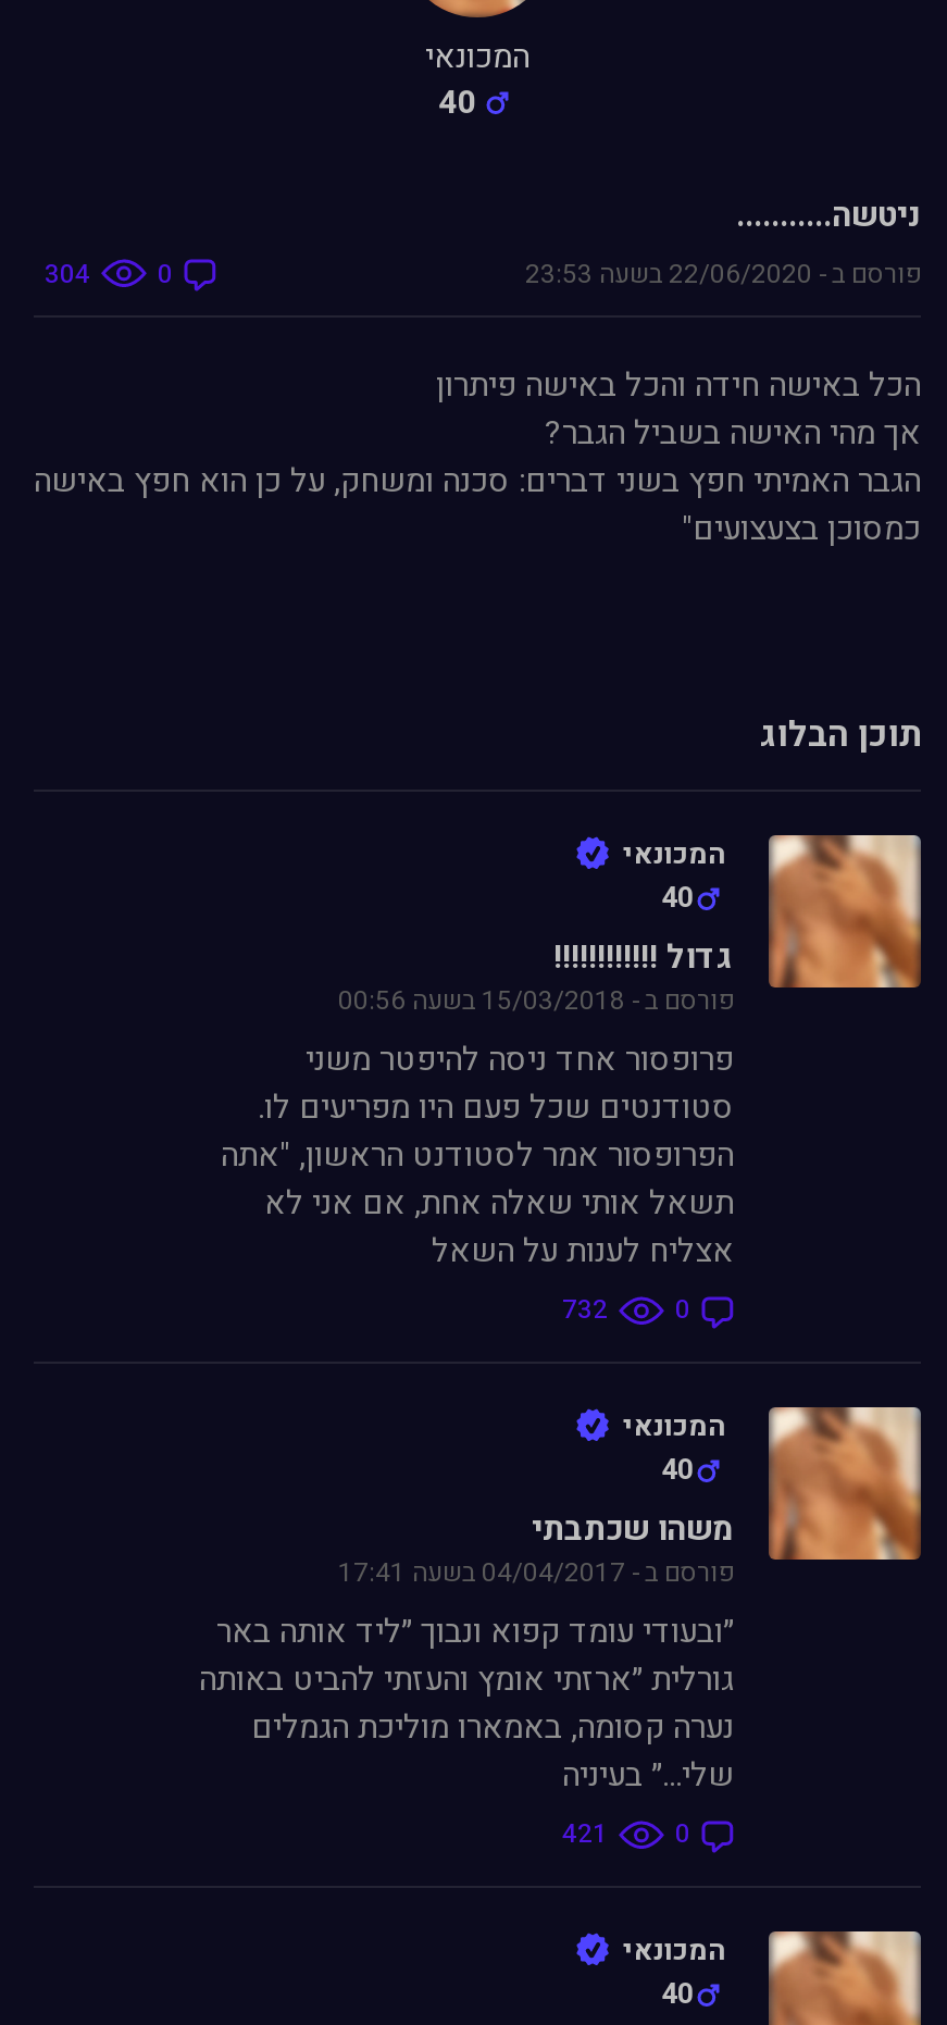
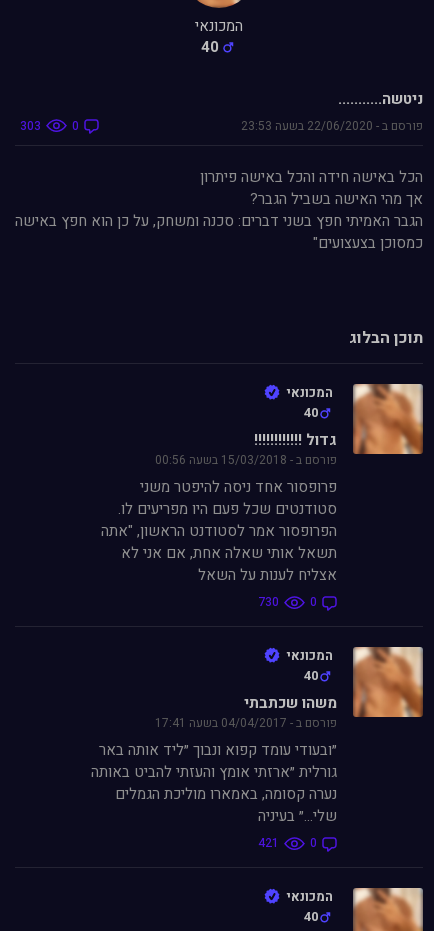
- 304 0
+ 303 0

- 732 0
+ 730 0
